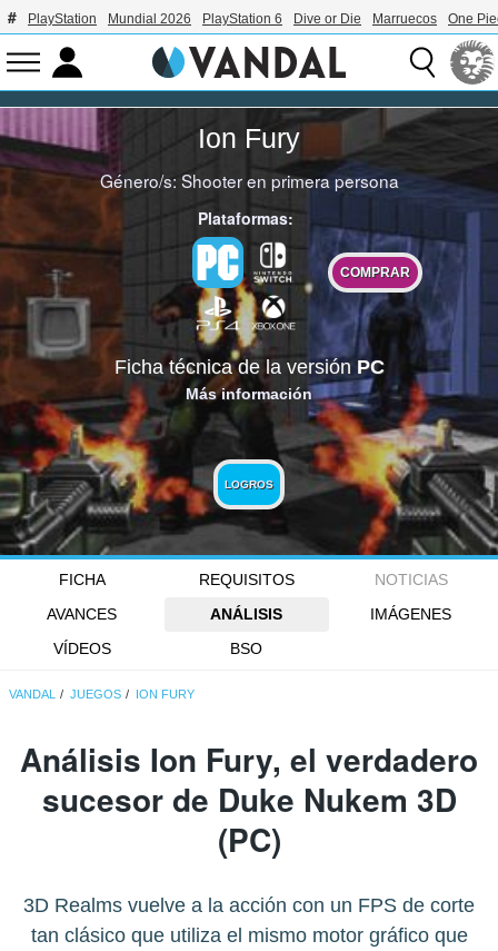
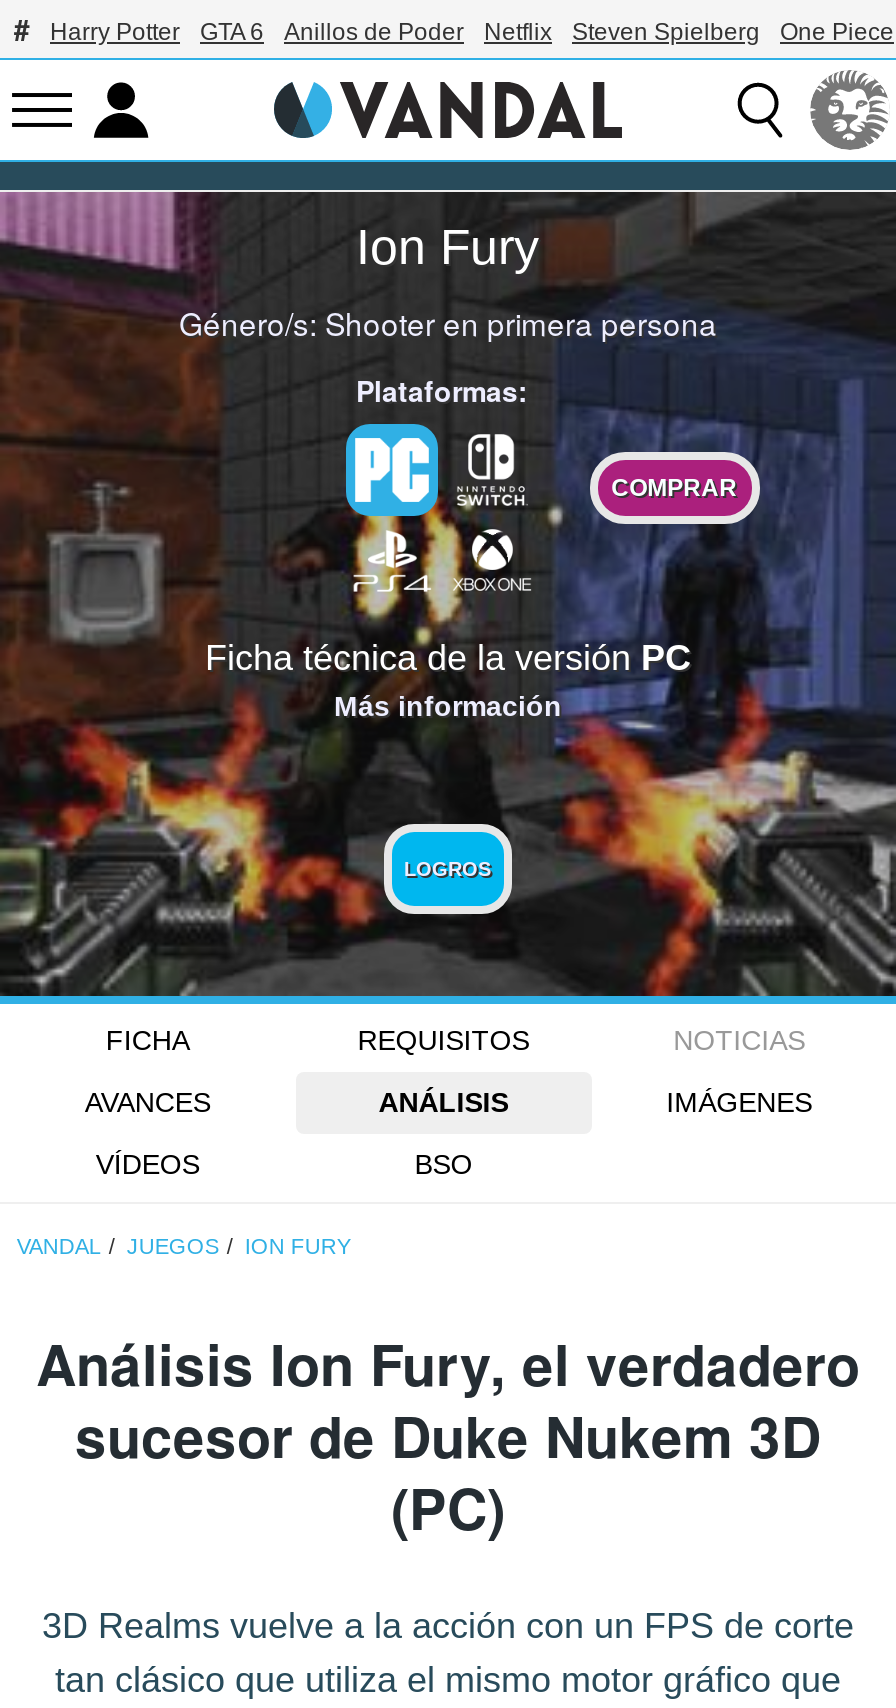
- PlayStation
- Mundial 2026
- PlayStation 6
- Dive or Die
- Marruecos
+ Harry Potter
+ GTA 6
+ Anillos de Poder
+ Netflix
+ Steven Spielberg
